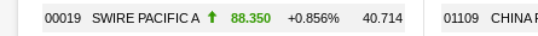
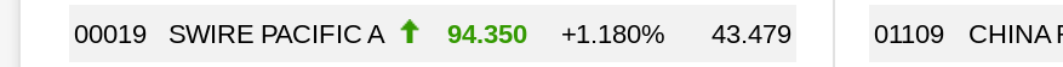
- 88.350
+ 94.350

- +0.856%
+ +1.180%

- 40.714
+ 43.479
